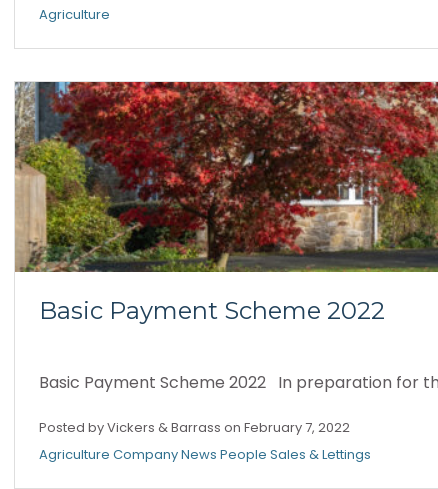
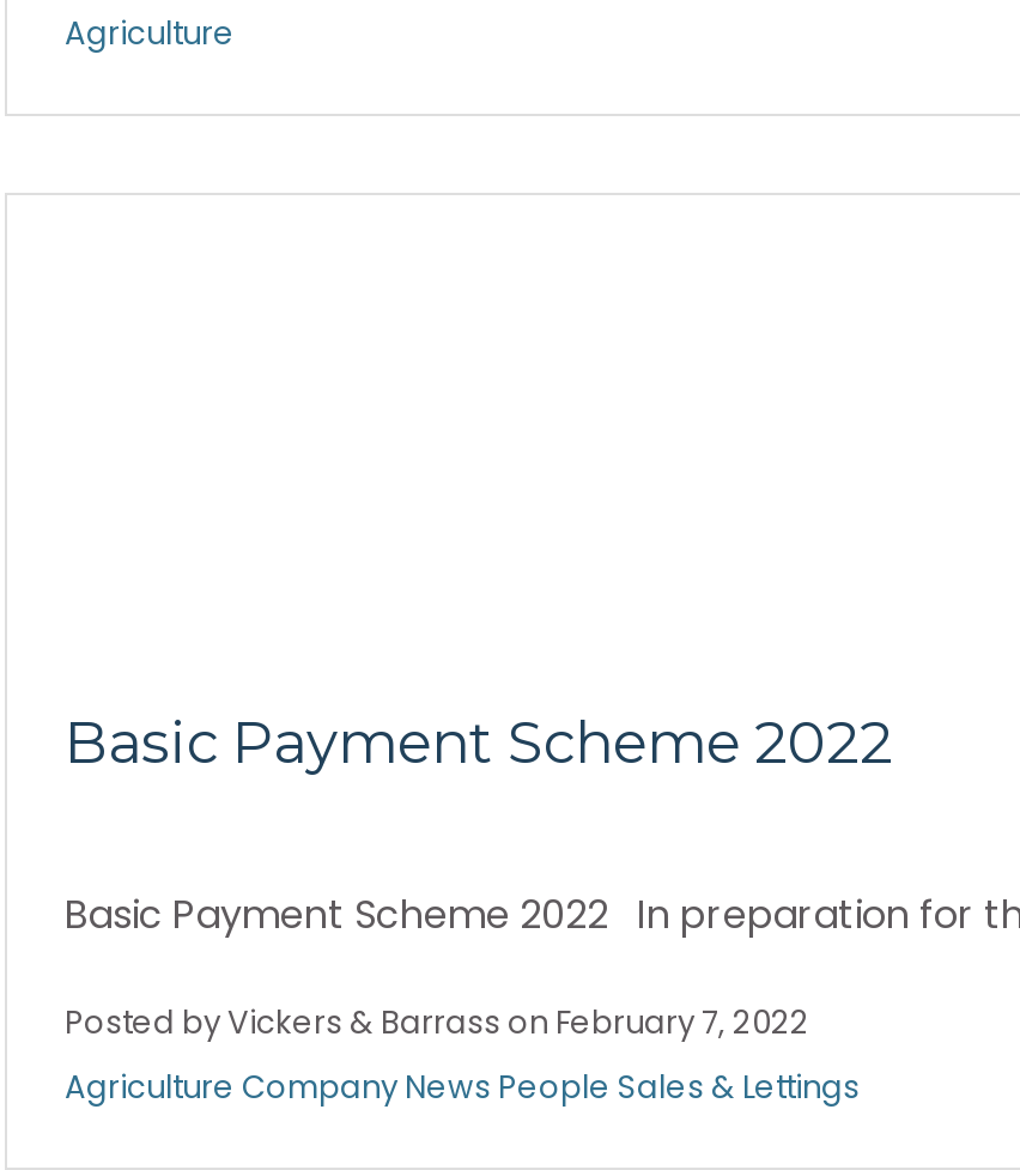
- [image]
